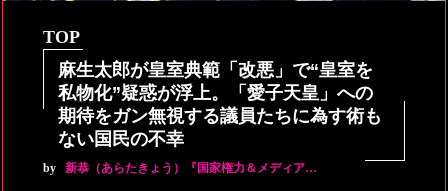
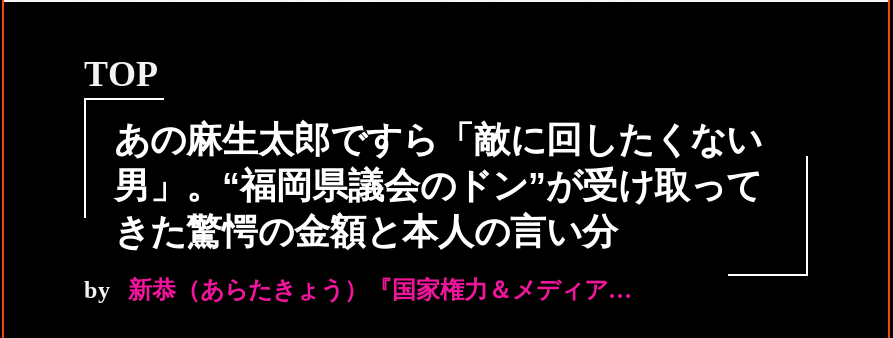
- 麻生太郎が皇室典範「改悪」で“皇室を
- 私物化”疑惑が浮上。「愛子天皇」への
- 期待をガン無視する議員たちに為す術も
- ない国民の不幸
+ あの麻生太郎ですら「敵に回したくない
+ 男」。“福岡県議会のドン”が受け取って
+ きた驚愕の金額と本人の言い分
